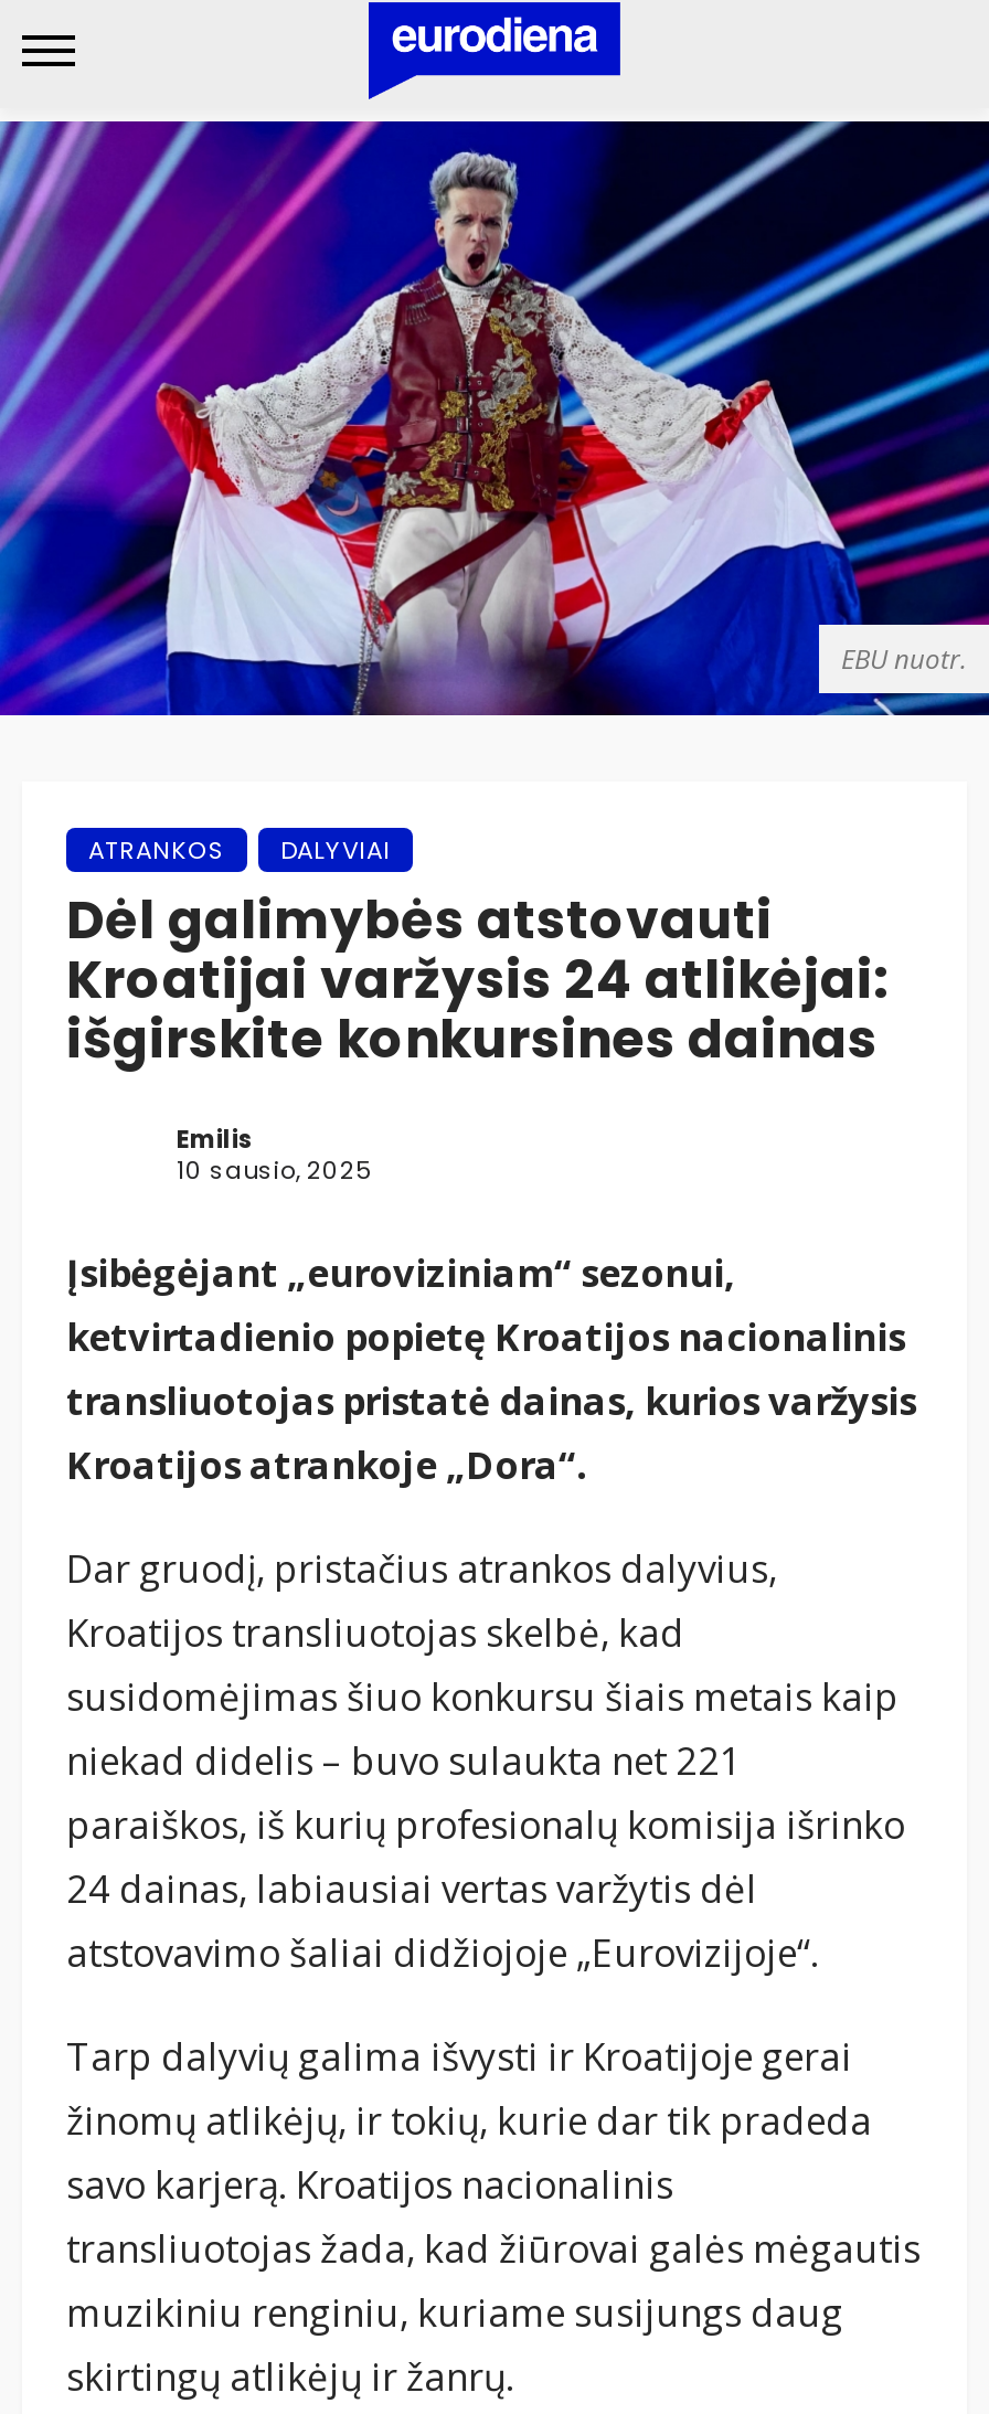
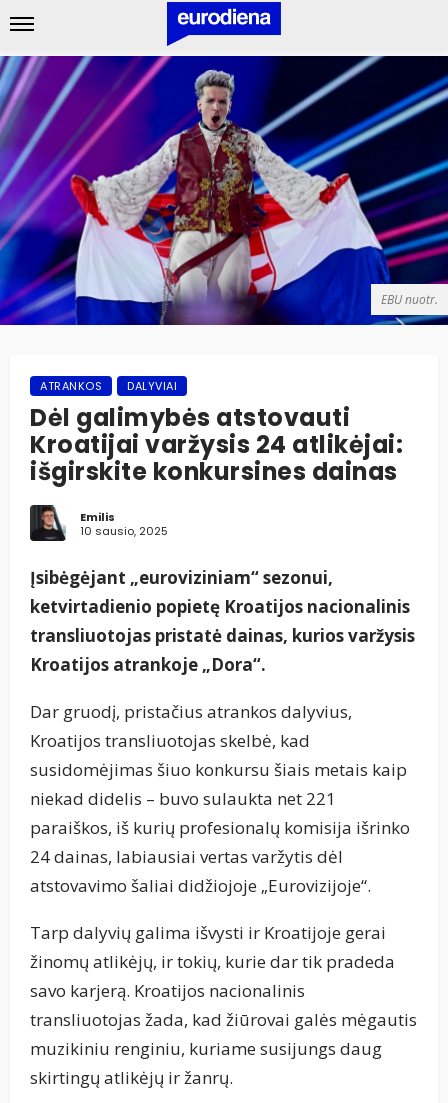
+ [image]
